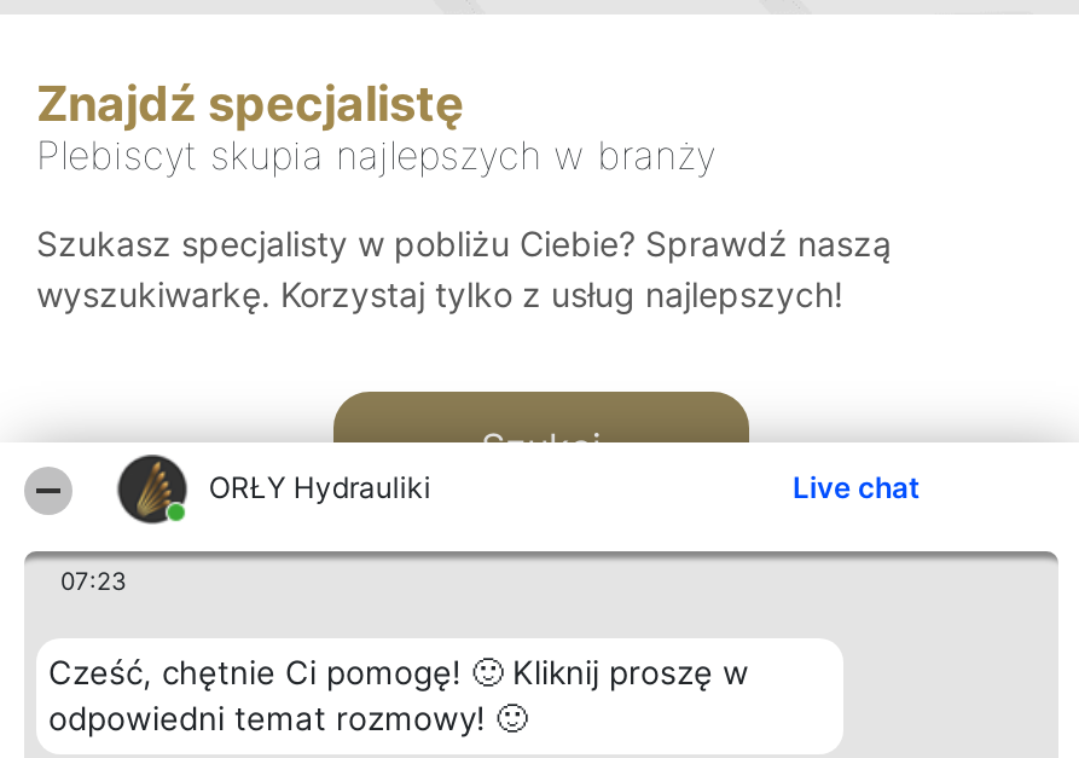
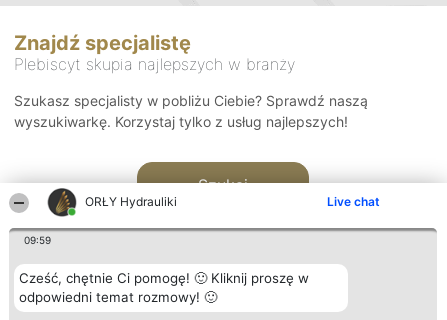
- 07:23
+ 09:59
